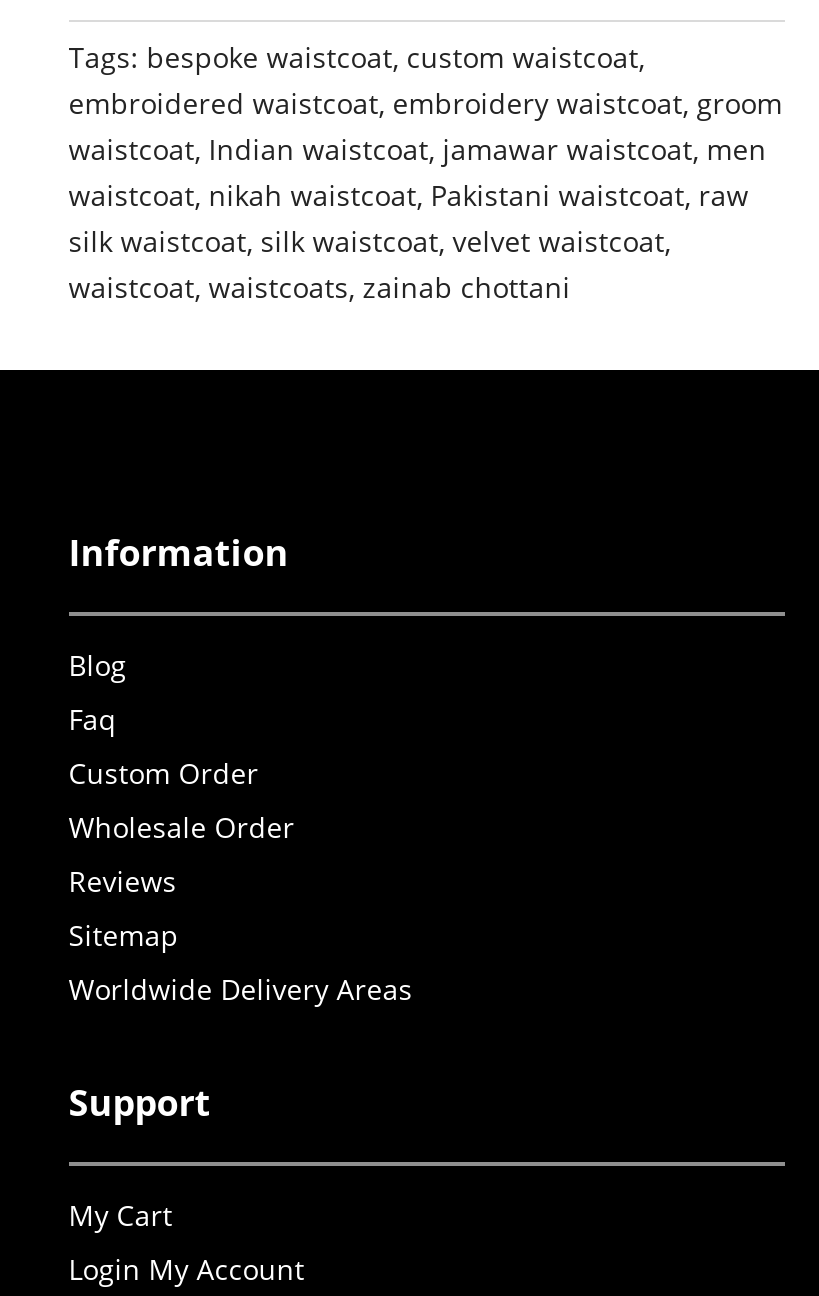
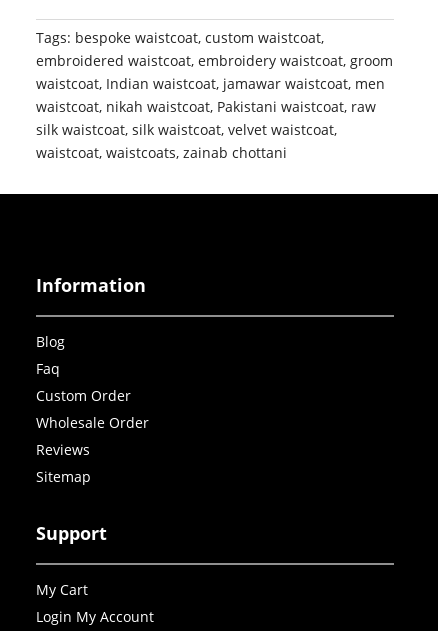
- Worldwide Delivery Areas
